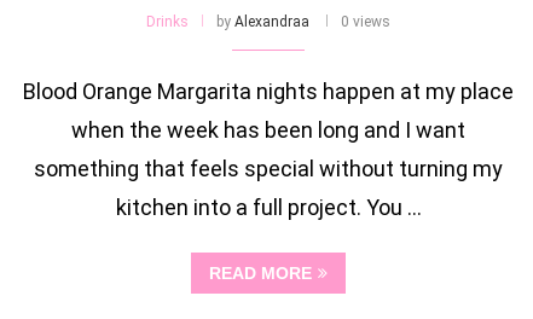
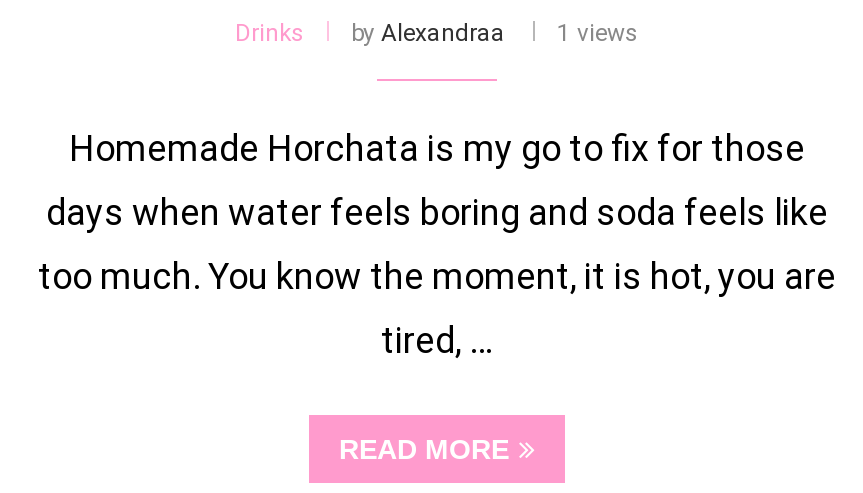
- Drinks by Alexandraa 0 views
+ Drinks by Alexandraa 1 views

- Blood Orange Margarita nights happen at my place
+ Homemade Horchata is my go to fix for those

- when the week has been long and I want
+ days when water feels boring and soda feels like

- something that feels special without turning my
+ too much. You know the moment, it is hot, you are

- kitchen into a full project. You …
+ tired, …
